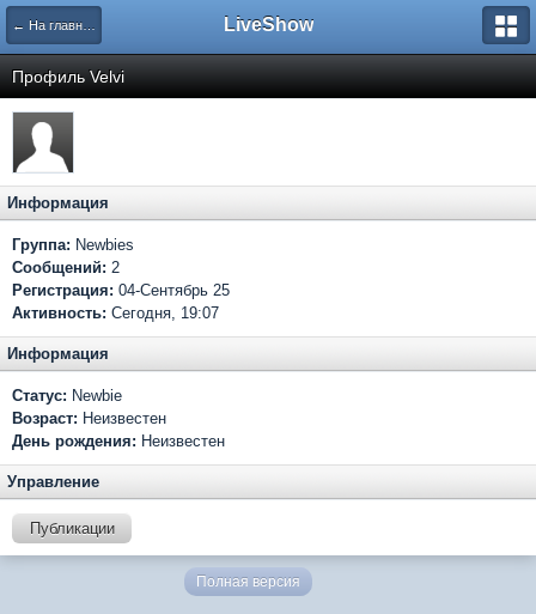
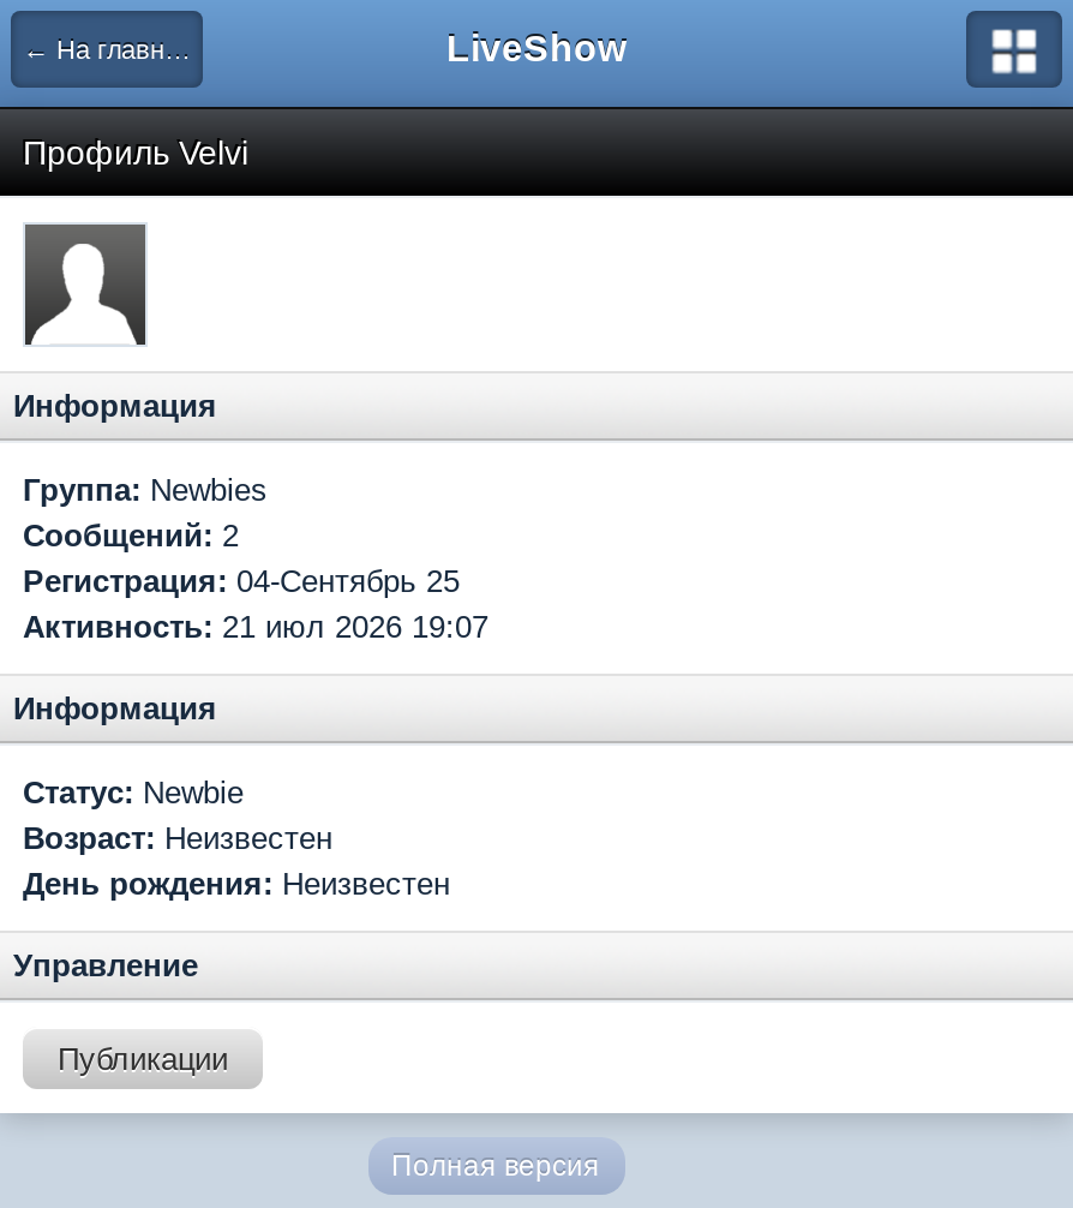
- Активность: Сегодня, 19:07
+ Активность: 21 июл 2026 19:07
